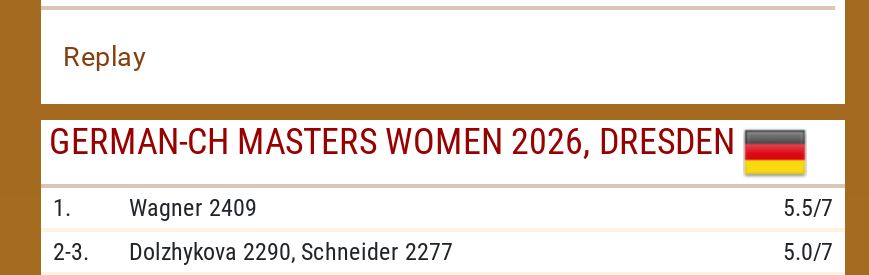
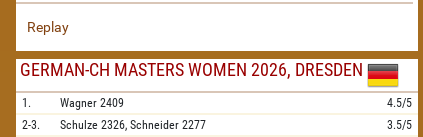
- 5.5/7
+ 4.5/5

- Dolzhykova 2290, Schneider 2277
+ Schulze 2326, Schneider 2277

- 5.0/7
+ 3.5/5
